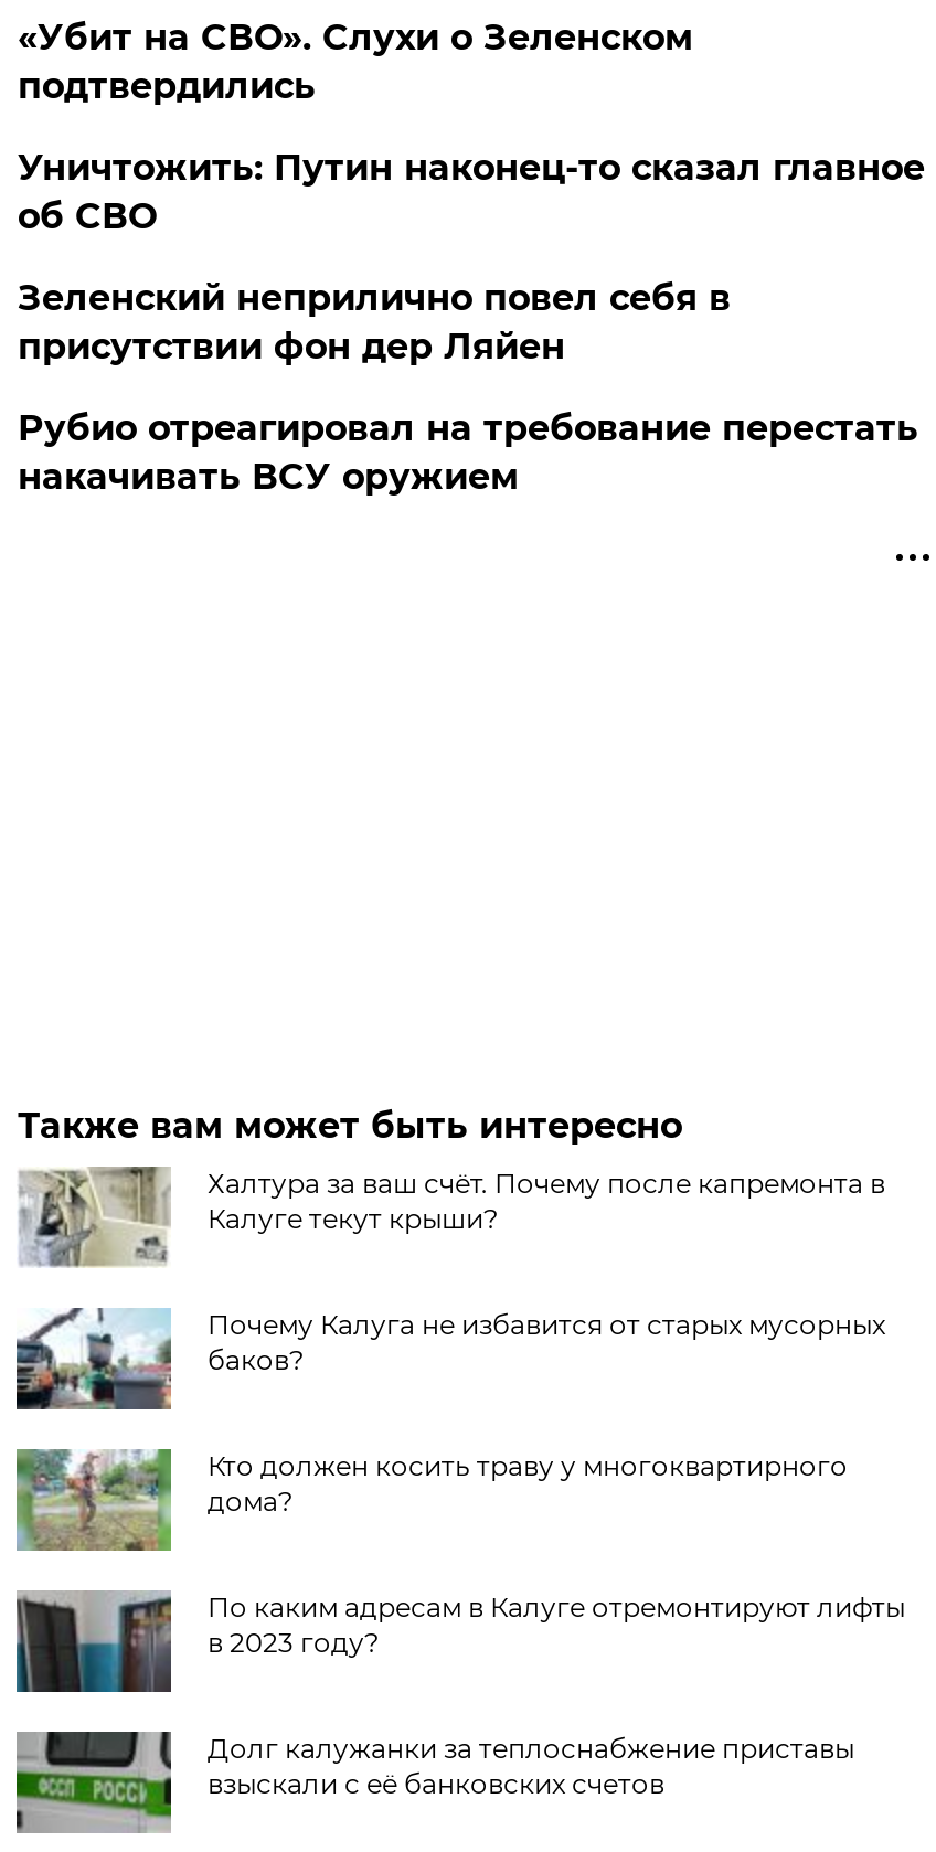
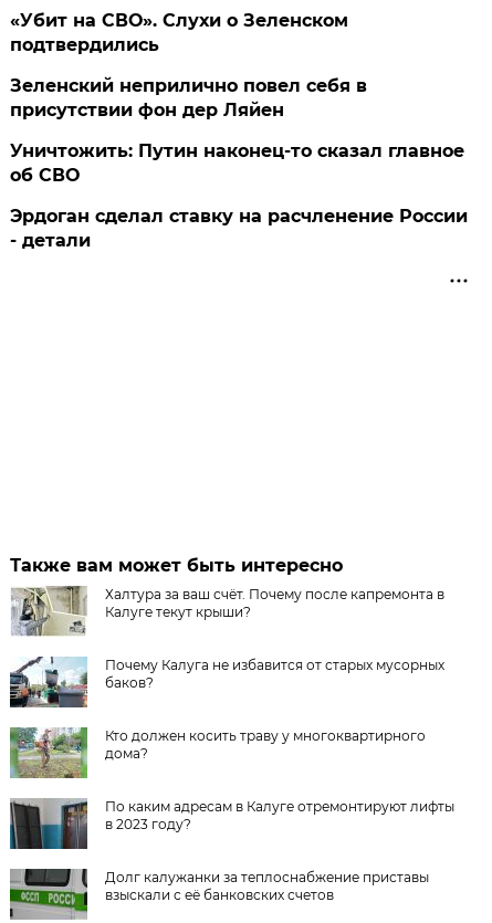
moved down: Уничтожить: Путин наконец-то сказал главное | об СВО

moved up: Зеленский неприлично повел cебя в | присутствии фон дер Ляйен

- Рубио отреагировал на требование перестать
- накачивать ВСУ оружием
+ Эрдоган сделал ставку на расчленение России
+ - детали
